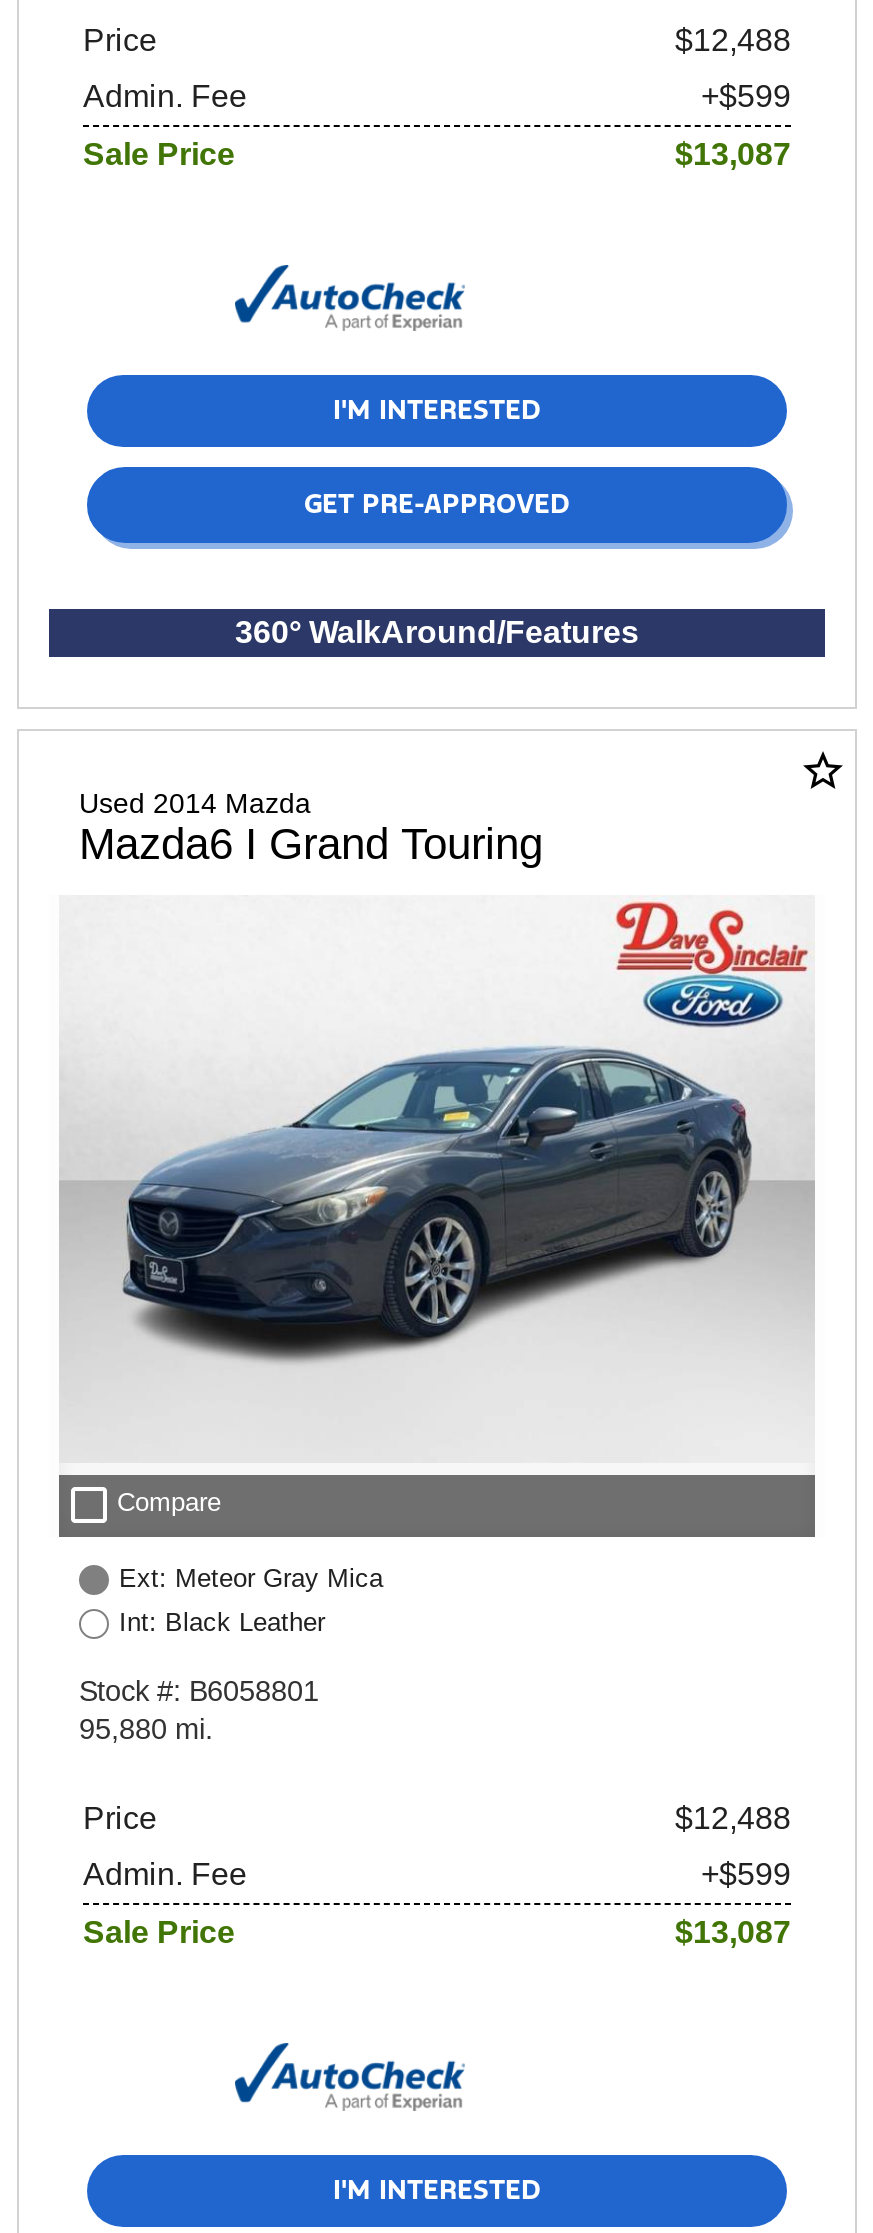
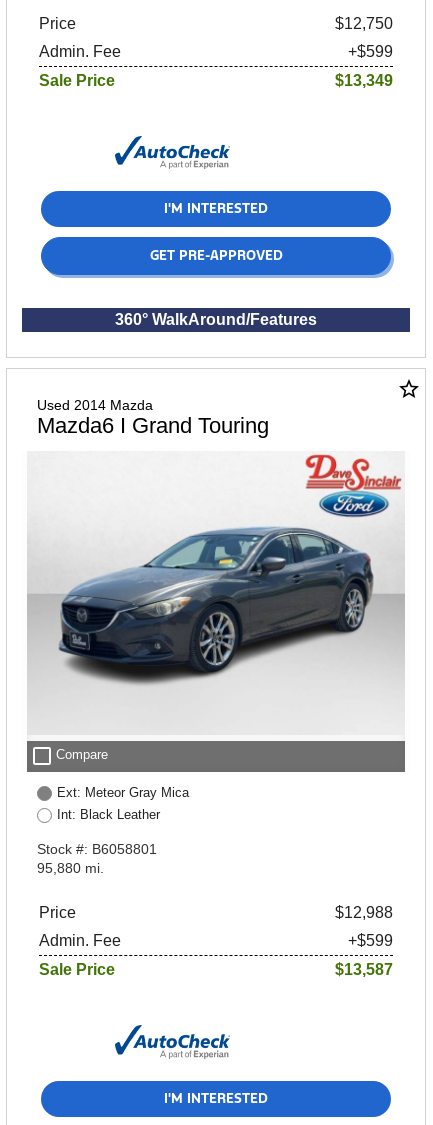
- $12,488
+ $12,750

- $13,087
+ $13,349

- $12,488
+ $12,988

- $13,087
+ $13,587
